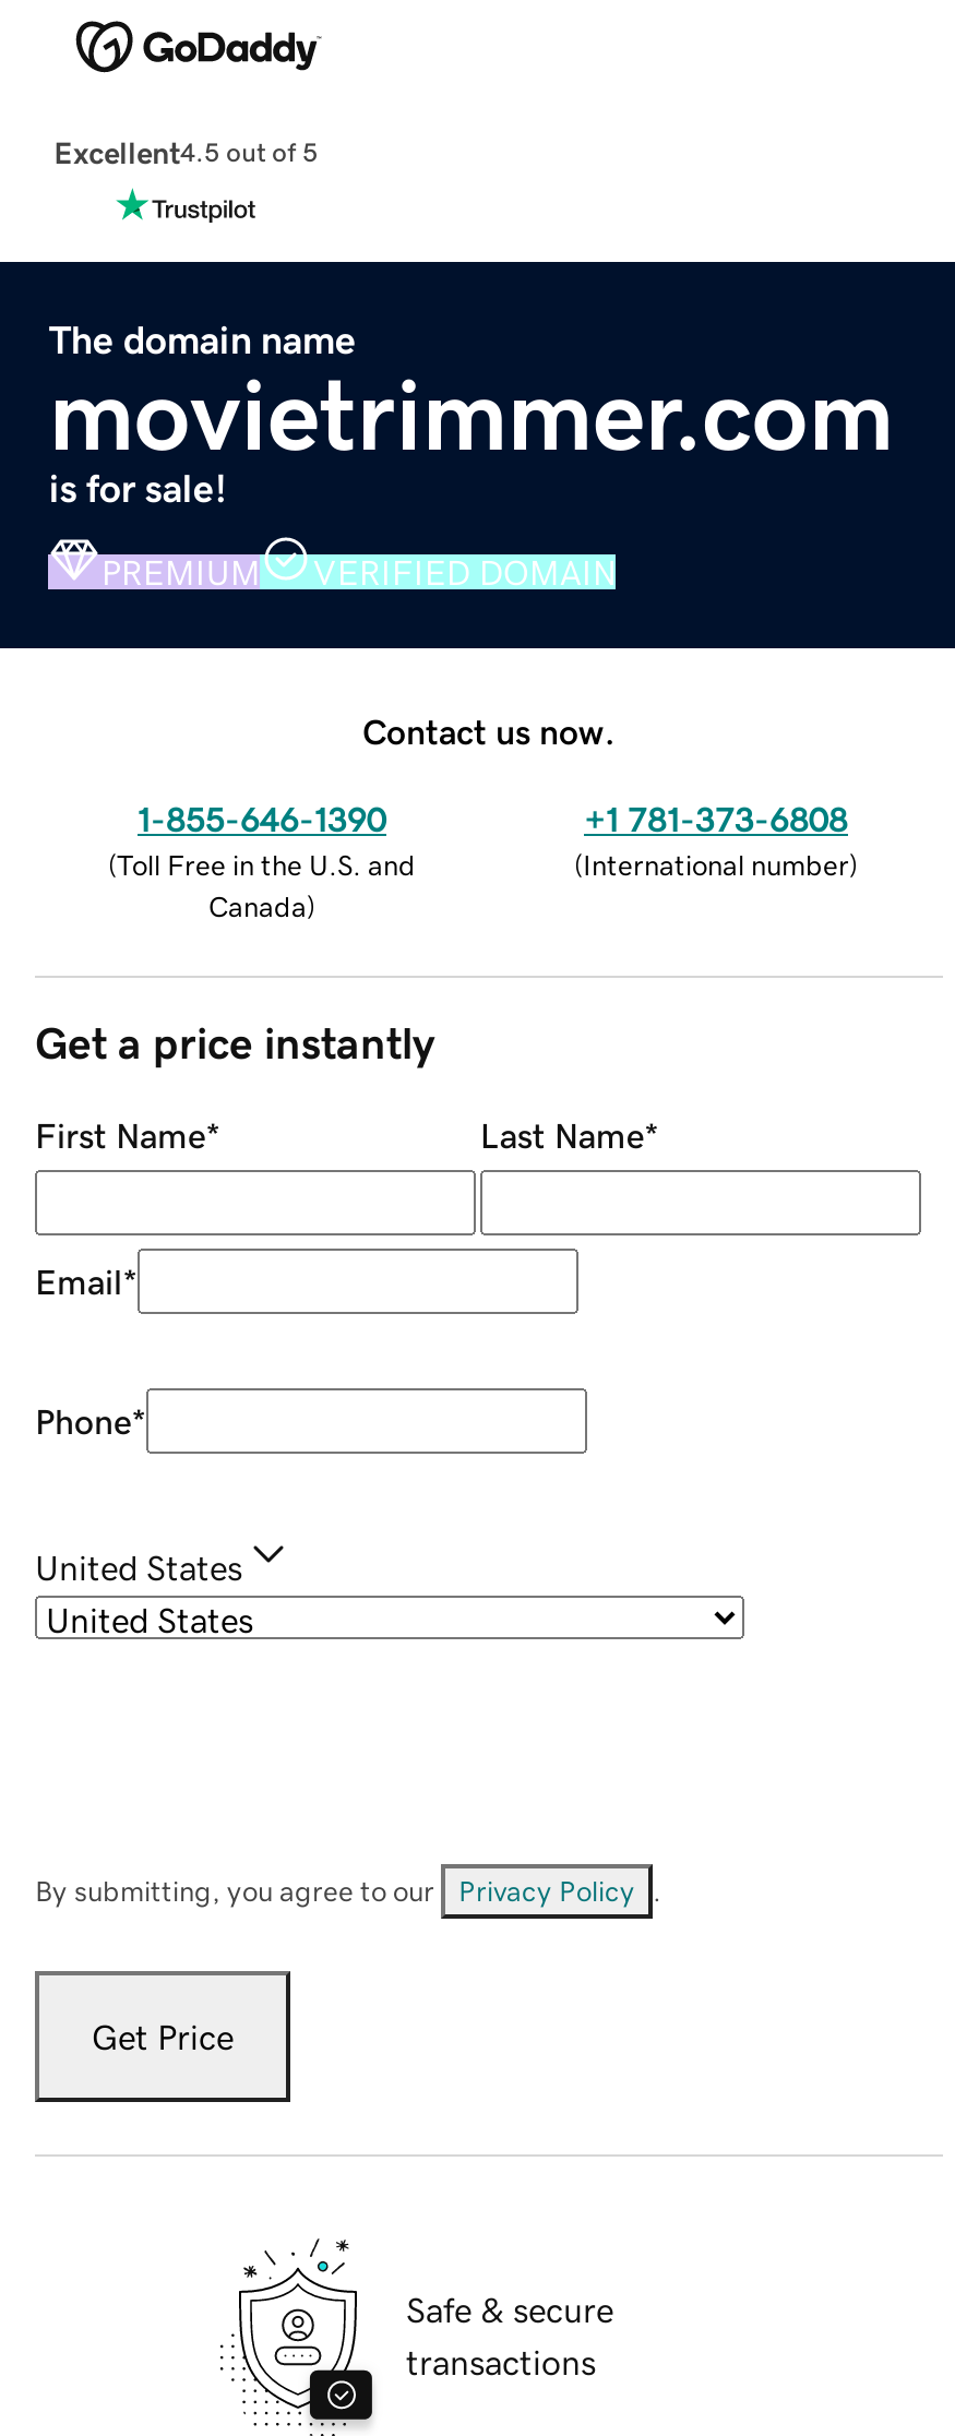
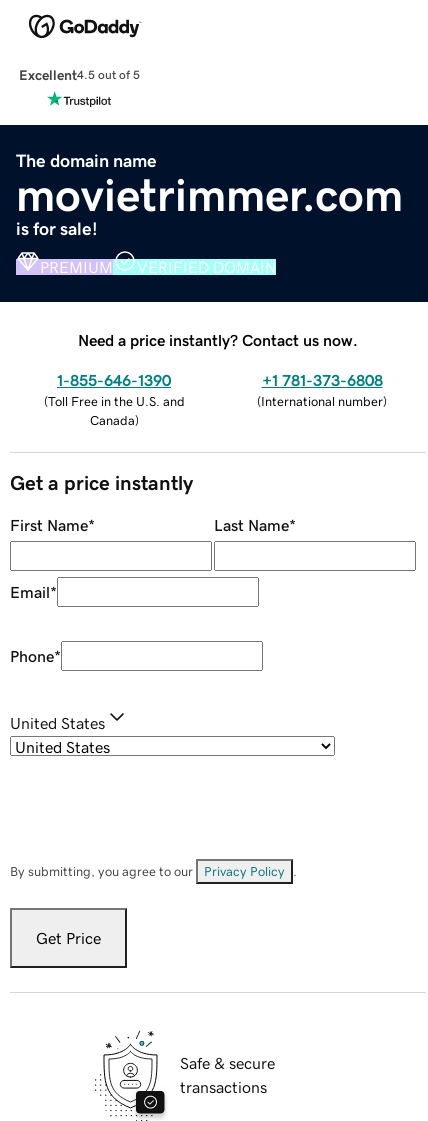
- Contact us now.
+ Need a price instantly? Contact us now.
